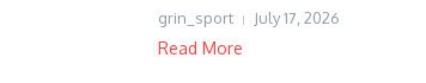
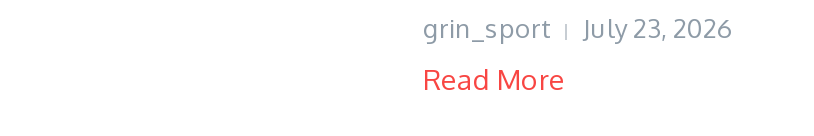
- grin_sport July 17, 2026
+ grin_sport July 23, 2026
